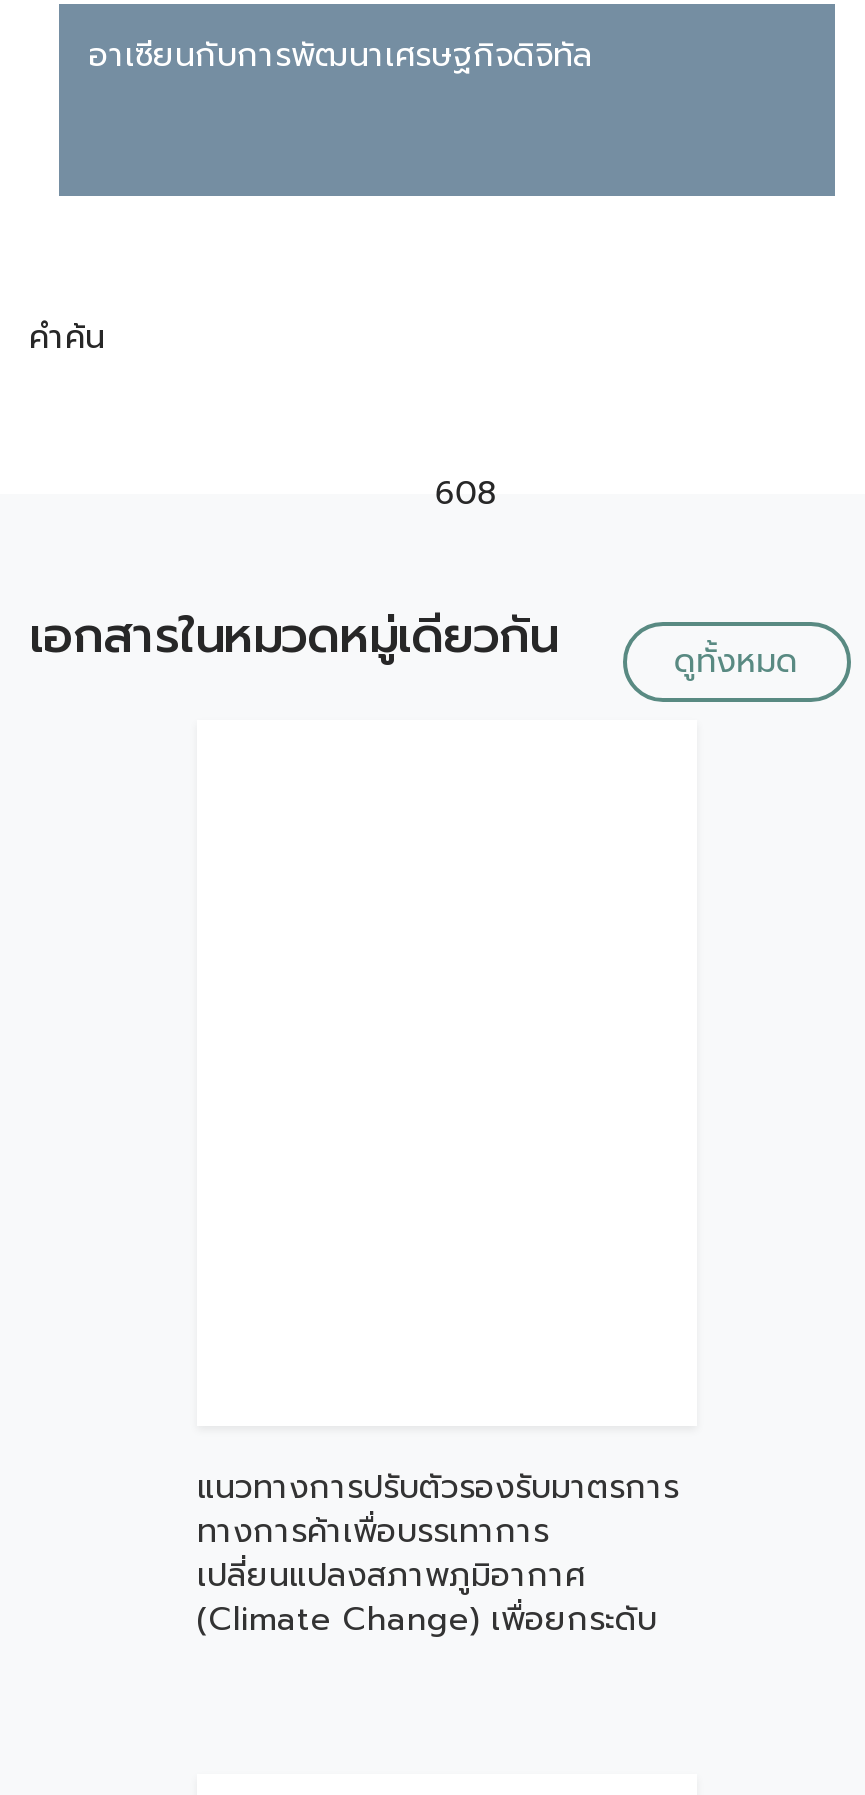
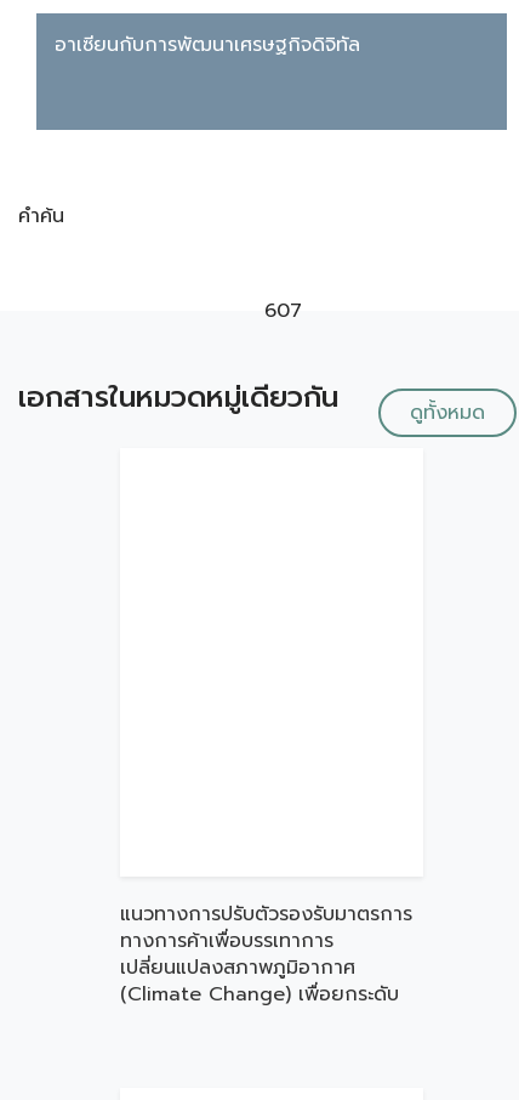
- 608
+ 607
